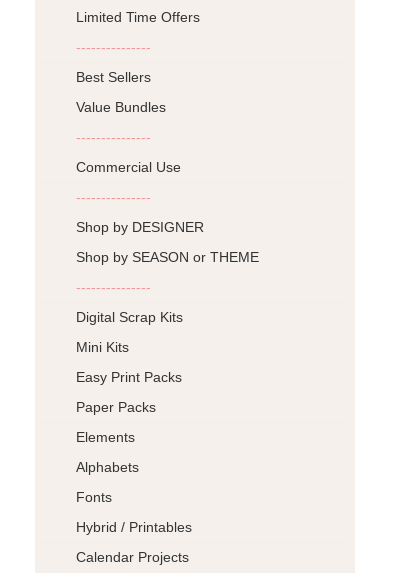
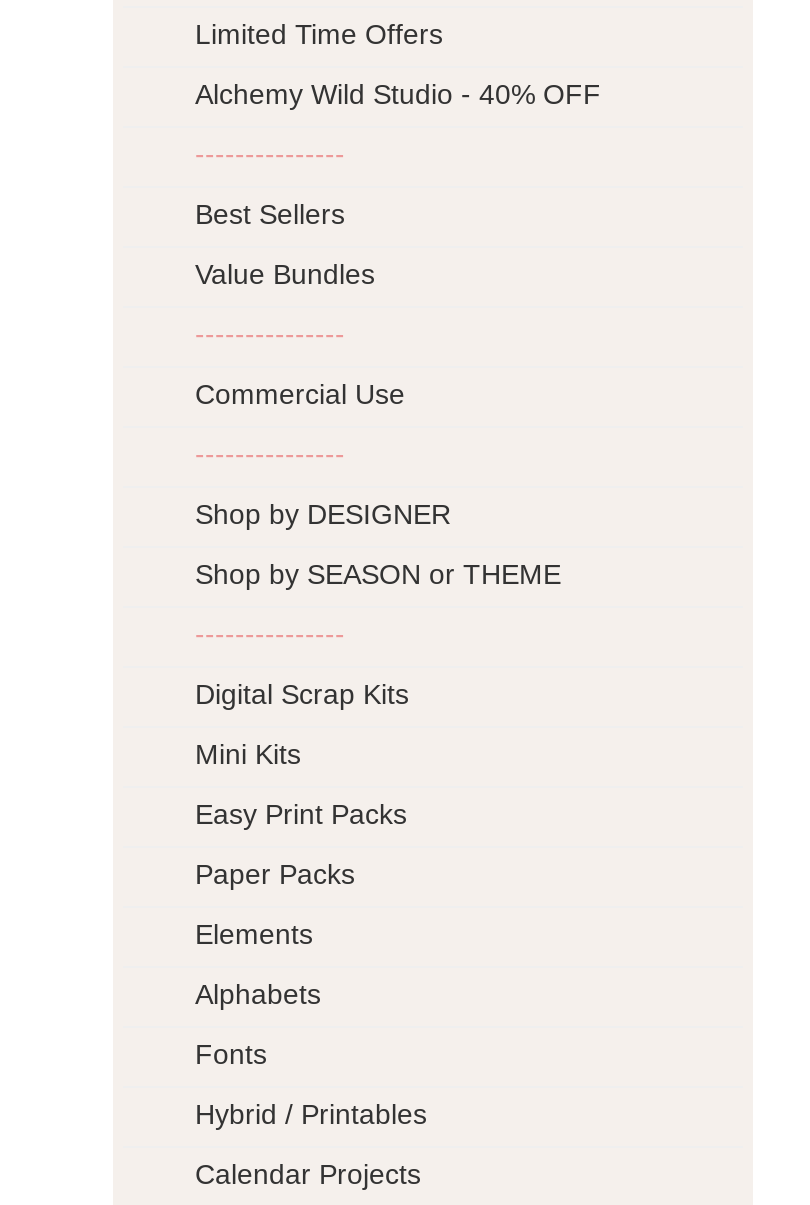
+ Alchemy Wild Studio - 40% OFF
